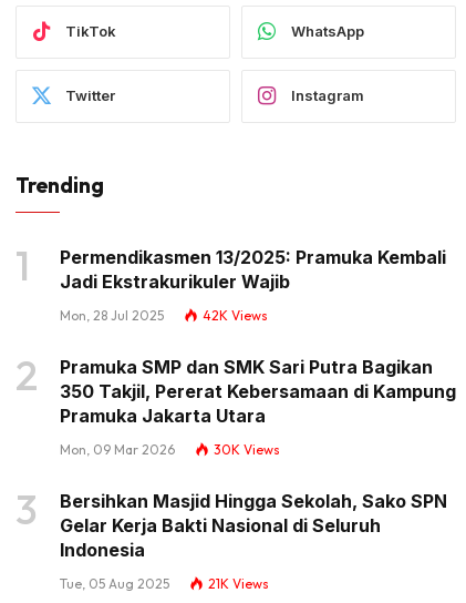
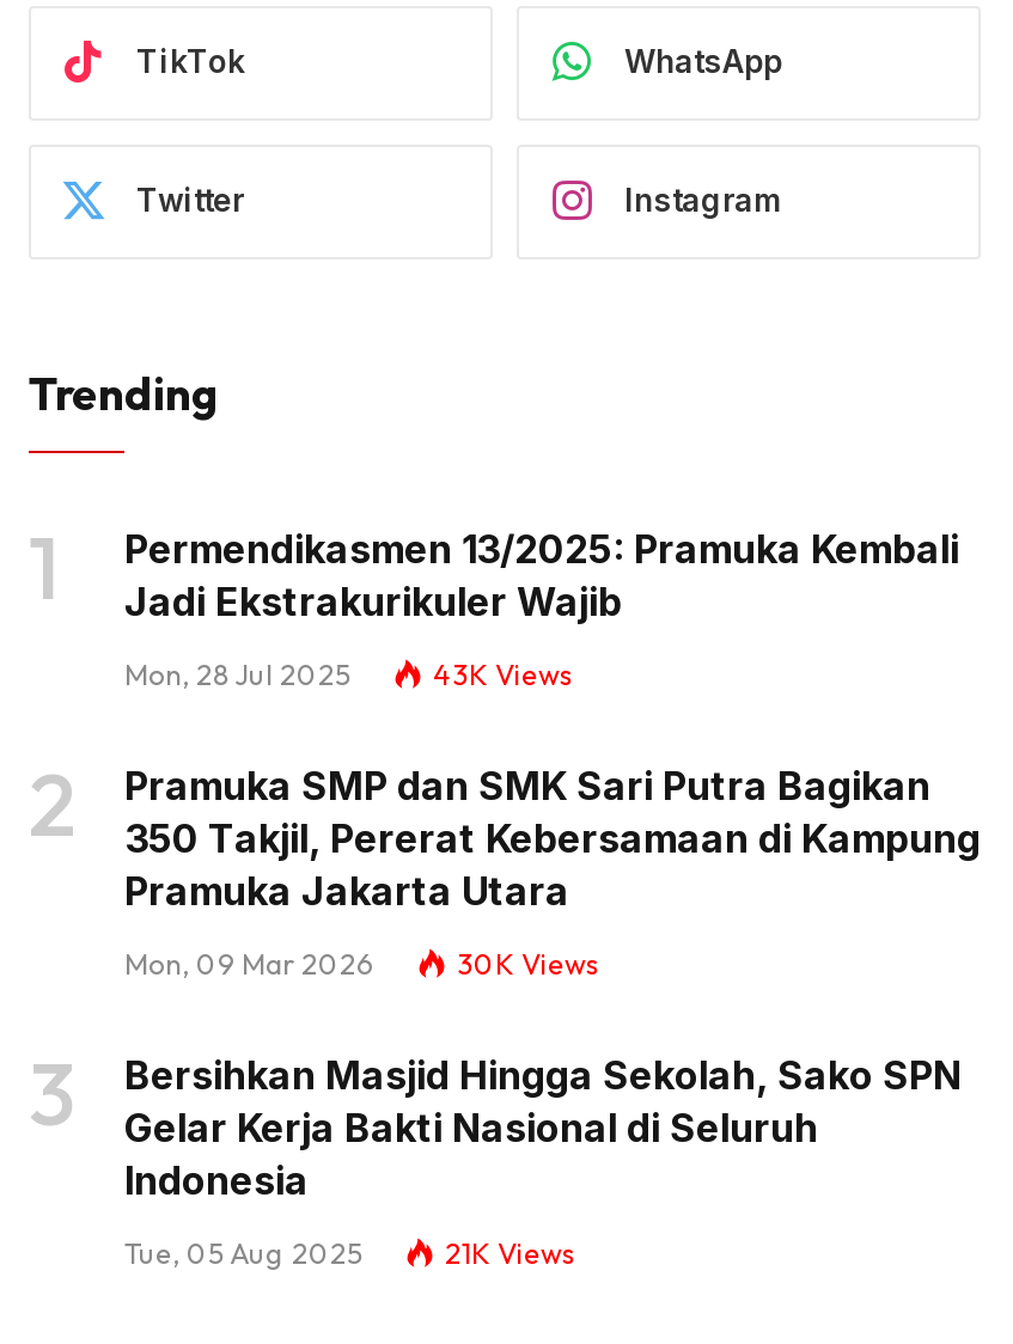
- 42K Views
+ 43K Views
